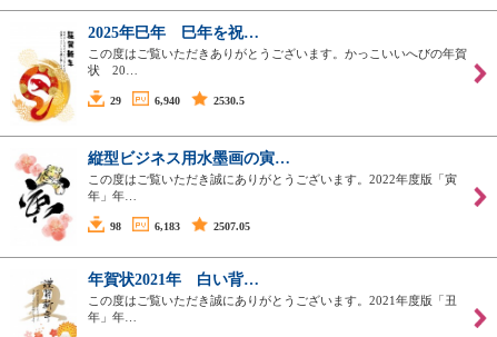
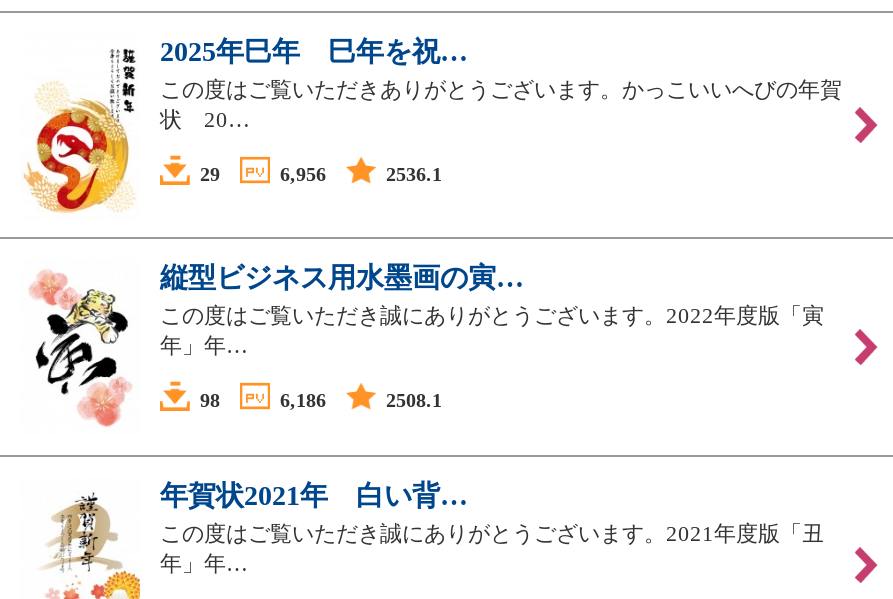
- 6,940
+ 6,956

- 2530.5
+ 2536.1

- 6,183
+ 6,186

- 2507.05
+ 2508.1
